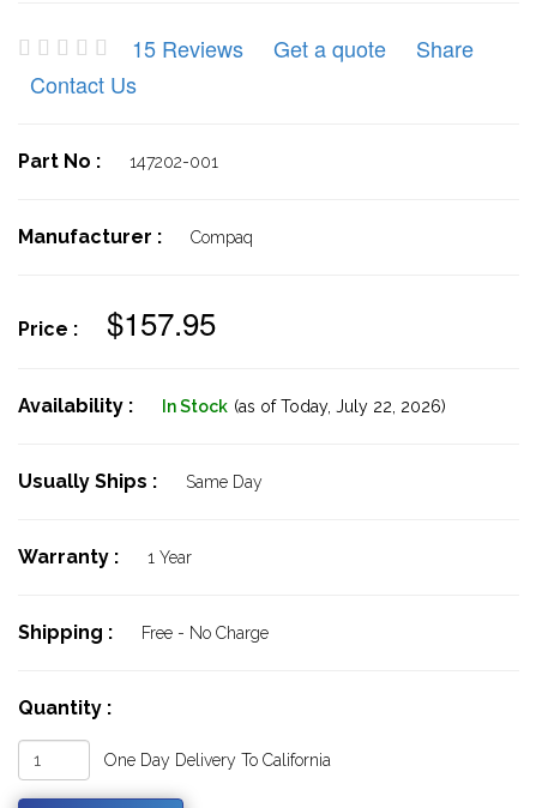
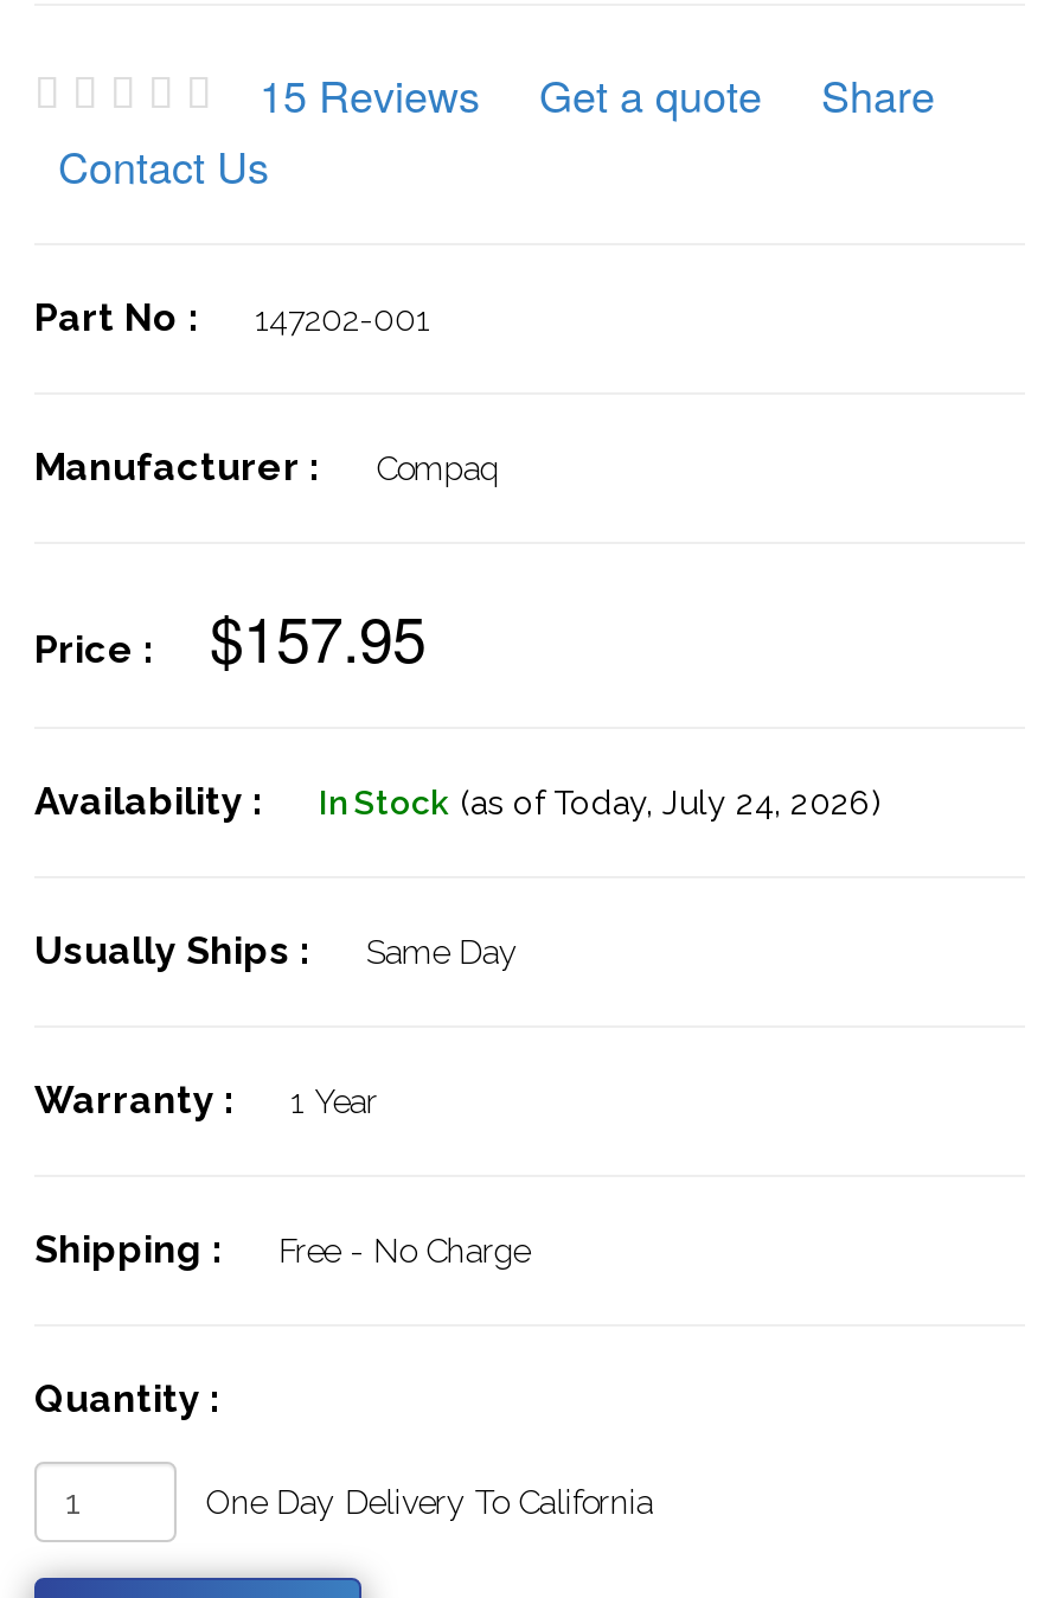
- In Stock (as of Today, July 22, 2026)
+ In Stock (as of Today, July 24, 2026)
